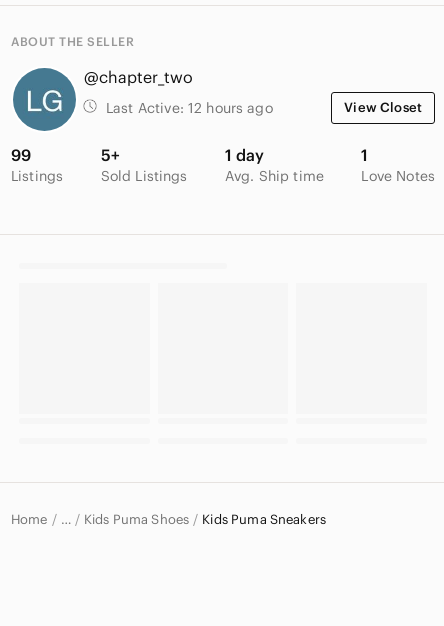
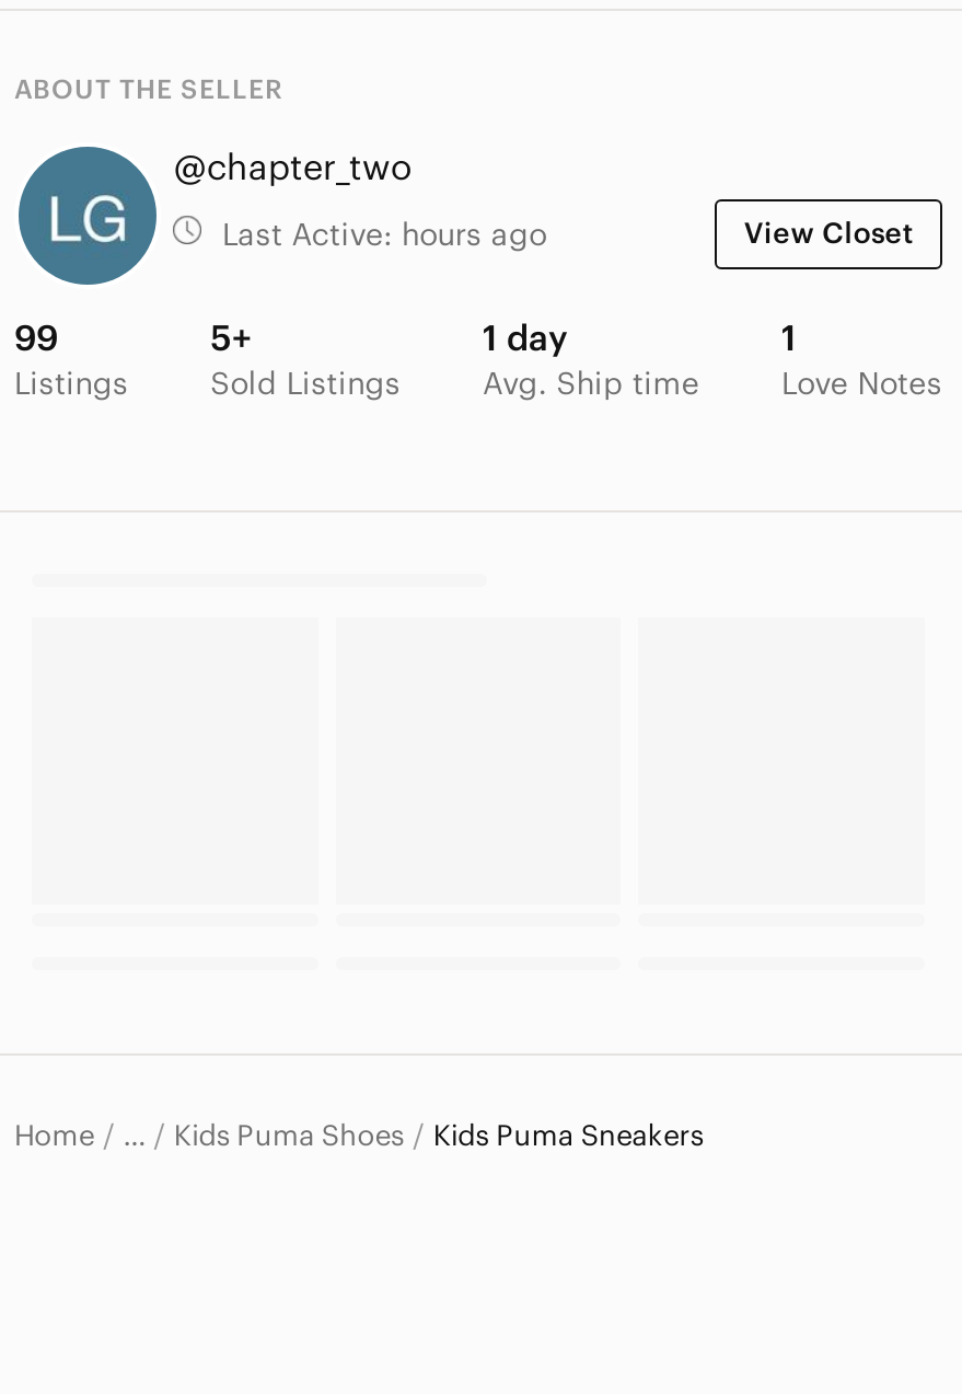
- Last Active: 12 hours ago
+ Last Active: hours ago
